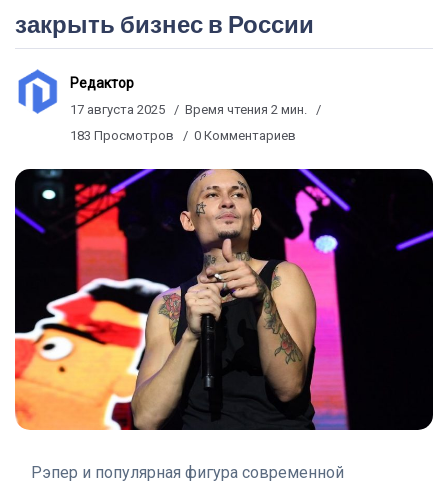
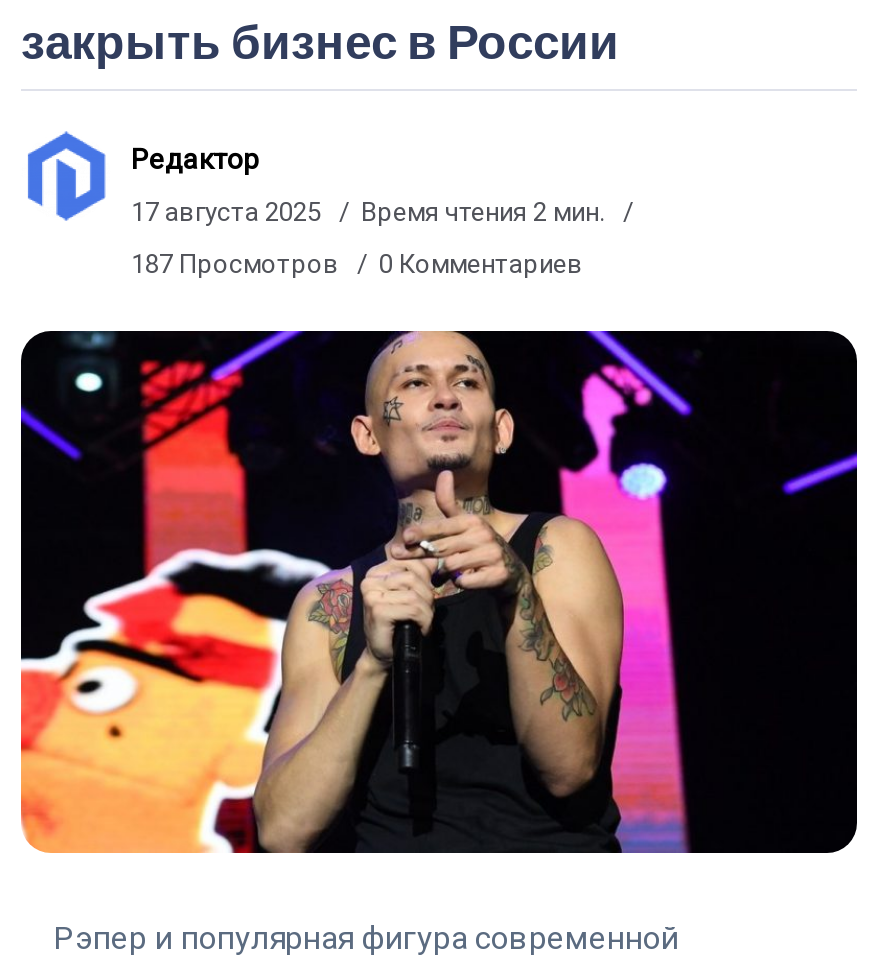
- 183 Просмотров 0 Комментариев
+ 187 Просмотров 0 Комментариев
